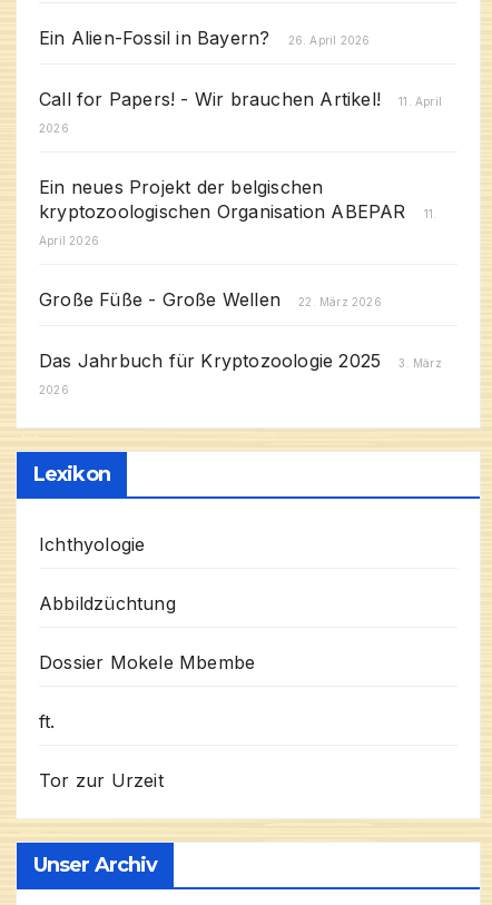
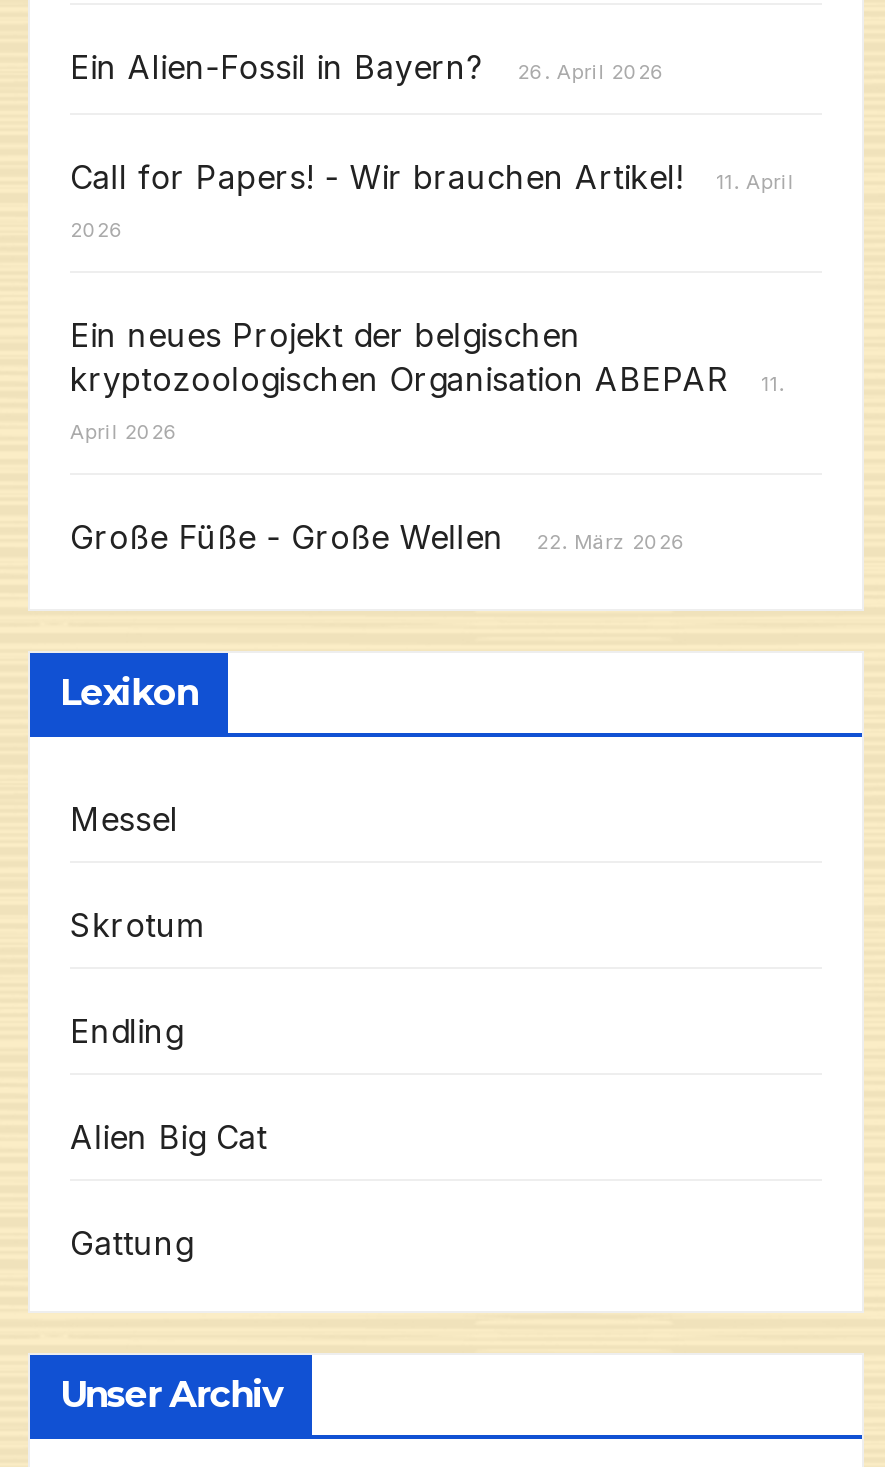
- Das Jahrbuch für Kryptozoologie 2025
- 3. März
- 2026

- Ichthyologie
+ Messel

- Abbildzüchtung
+ Skrotum

- Dossier Mokele Mbembe
+ Endling

- ft.
+ Alien Big Cat

- Tor zur Urzeit
+ Gattung
